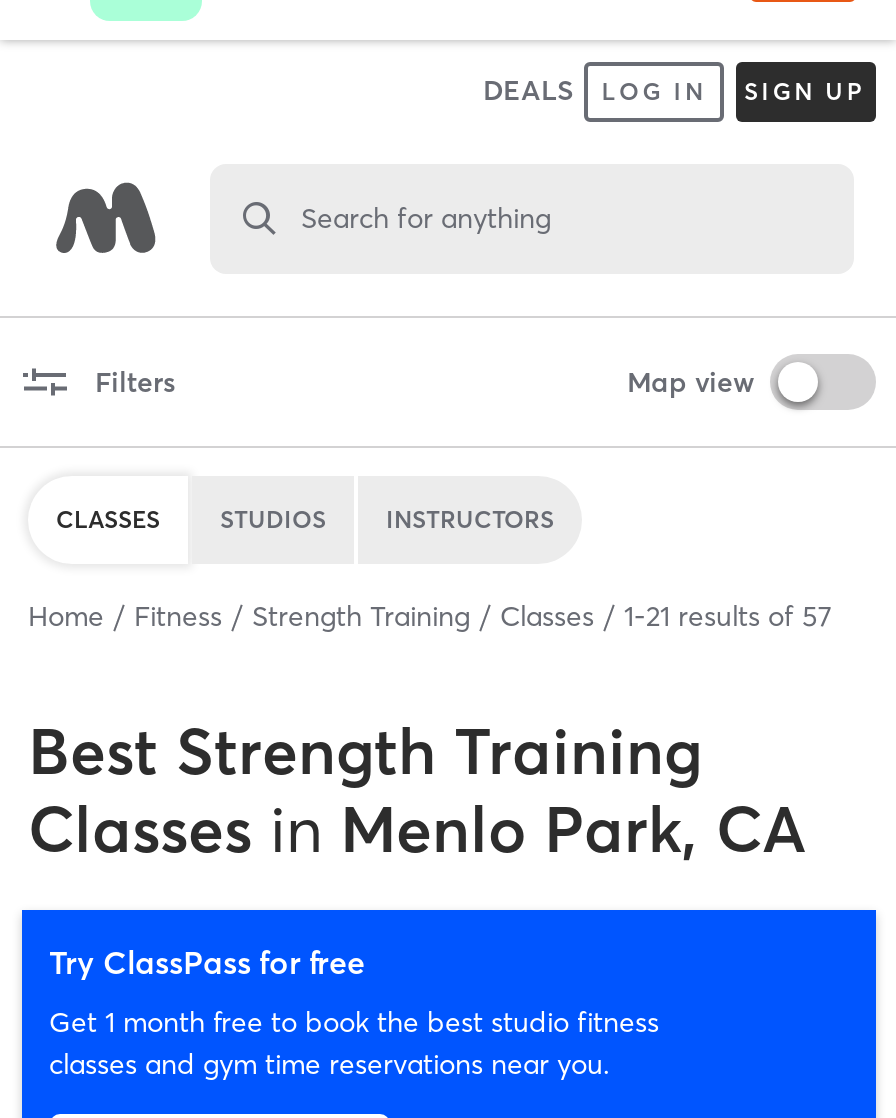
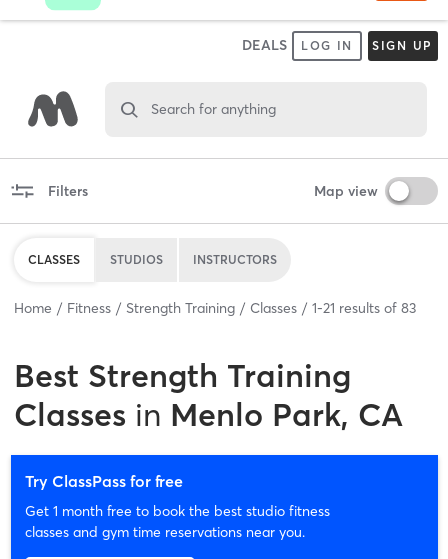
- Home Fitness Strength Training Classes 1-21 results of 57
+ Home Fitness Strength Training Classes 1-21 results of 83
